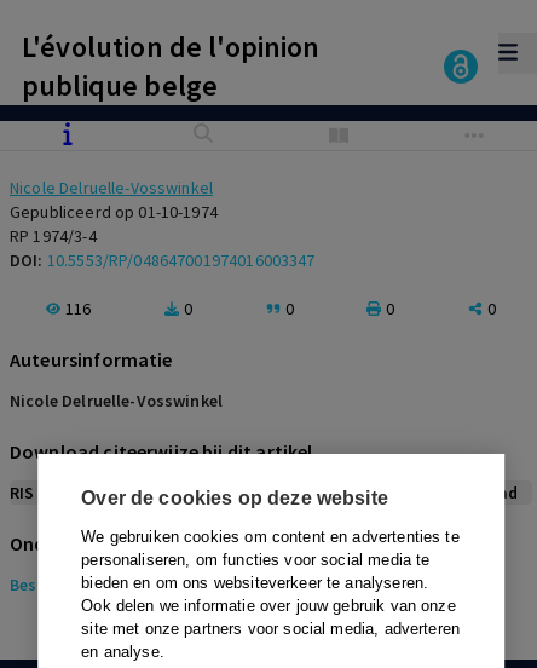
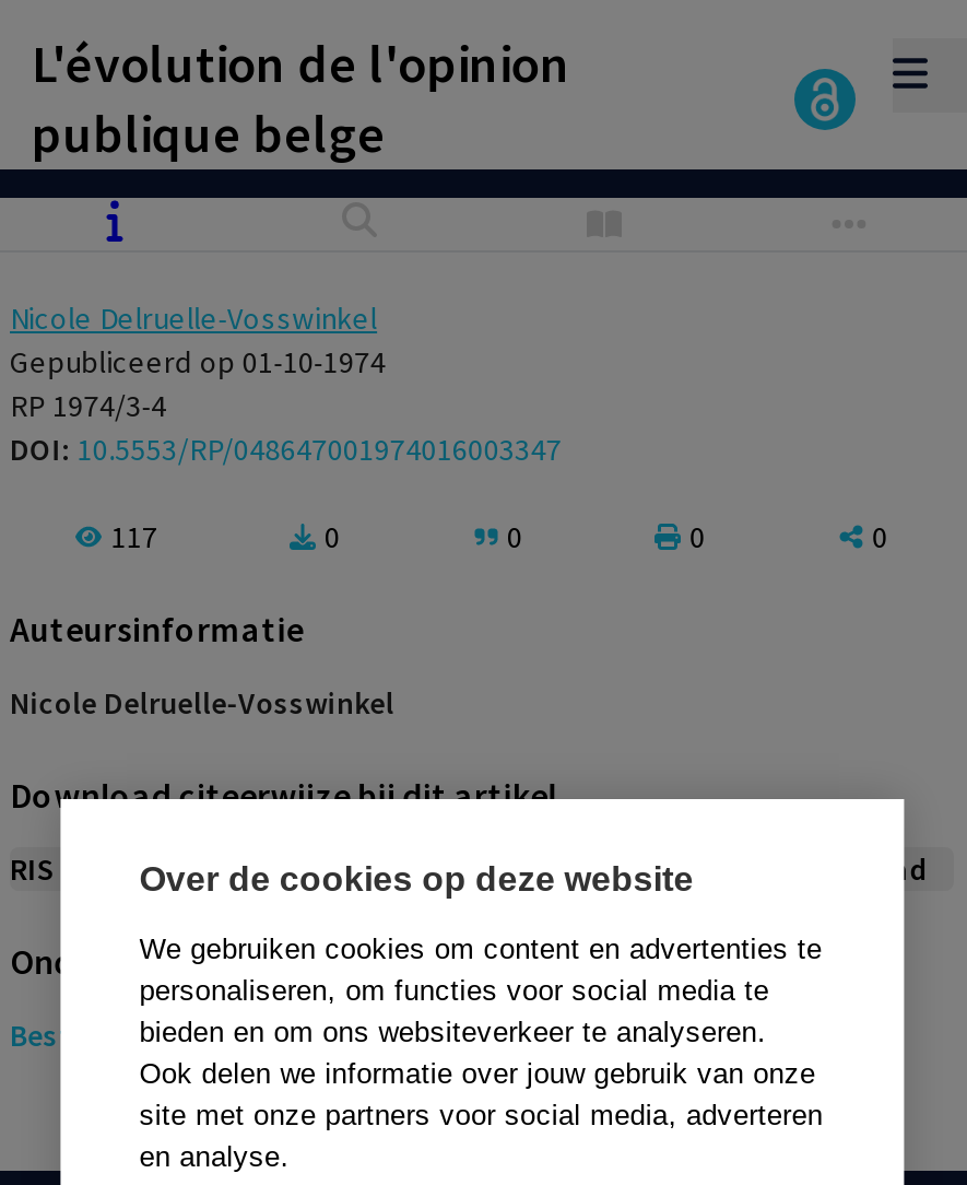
- 116
+ 117
